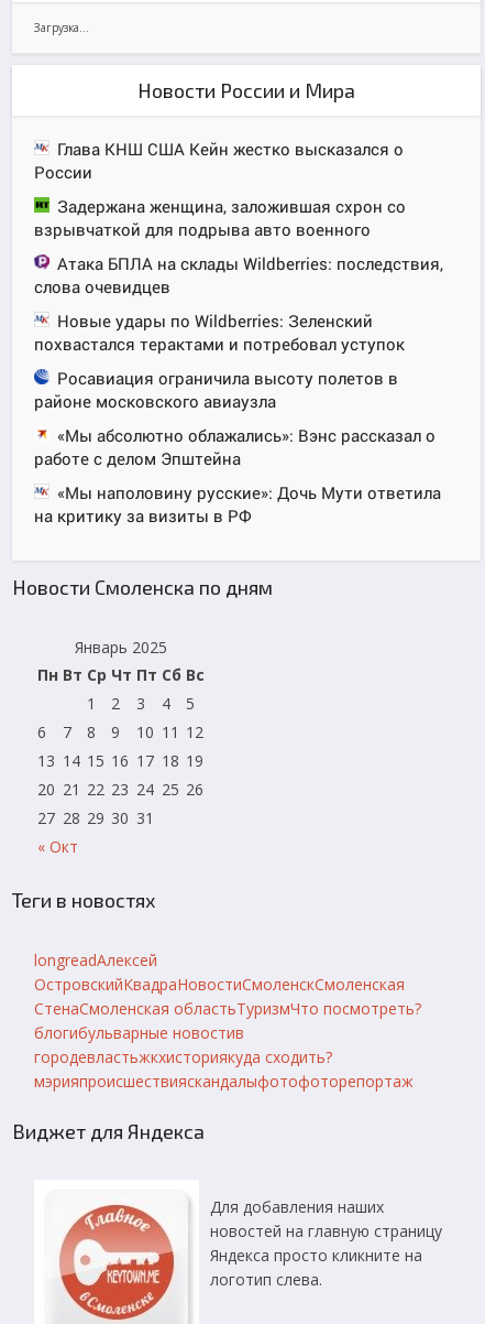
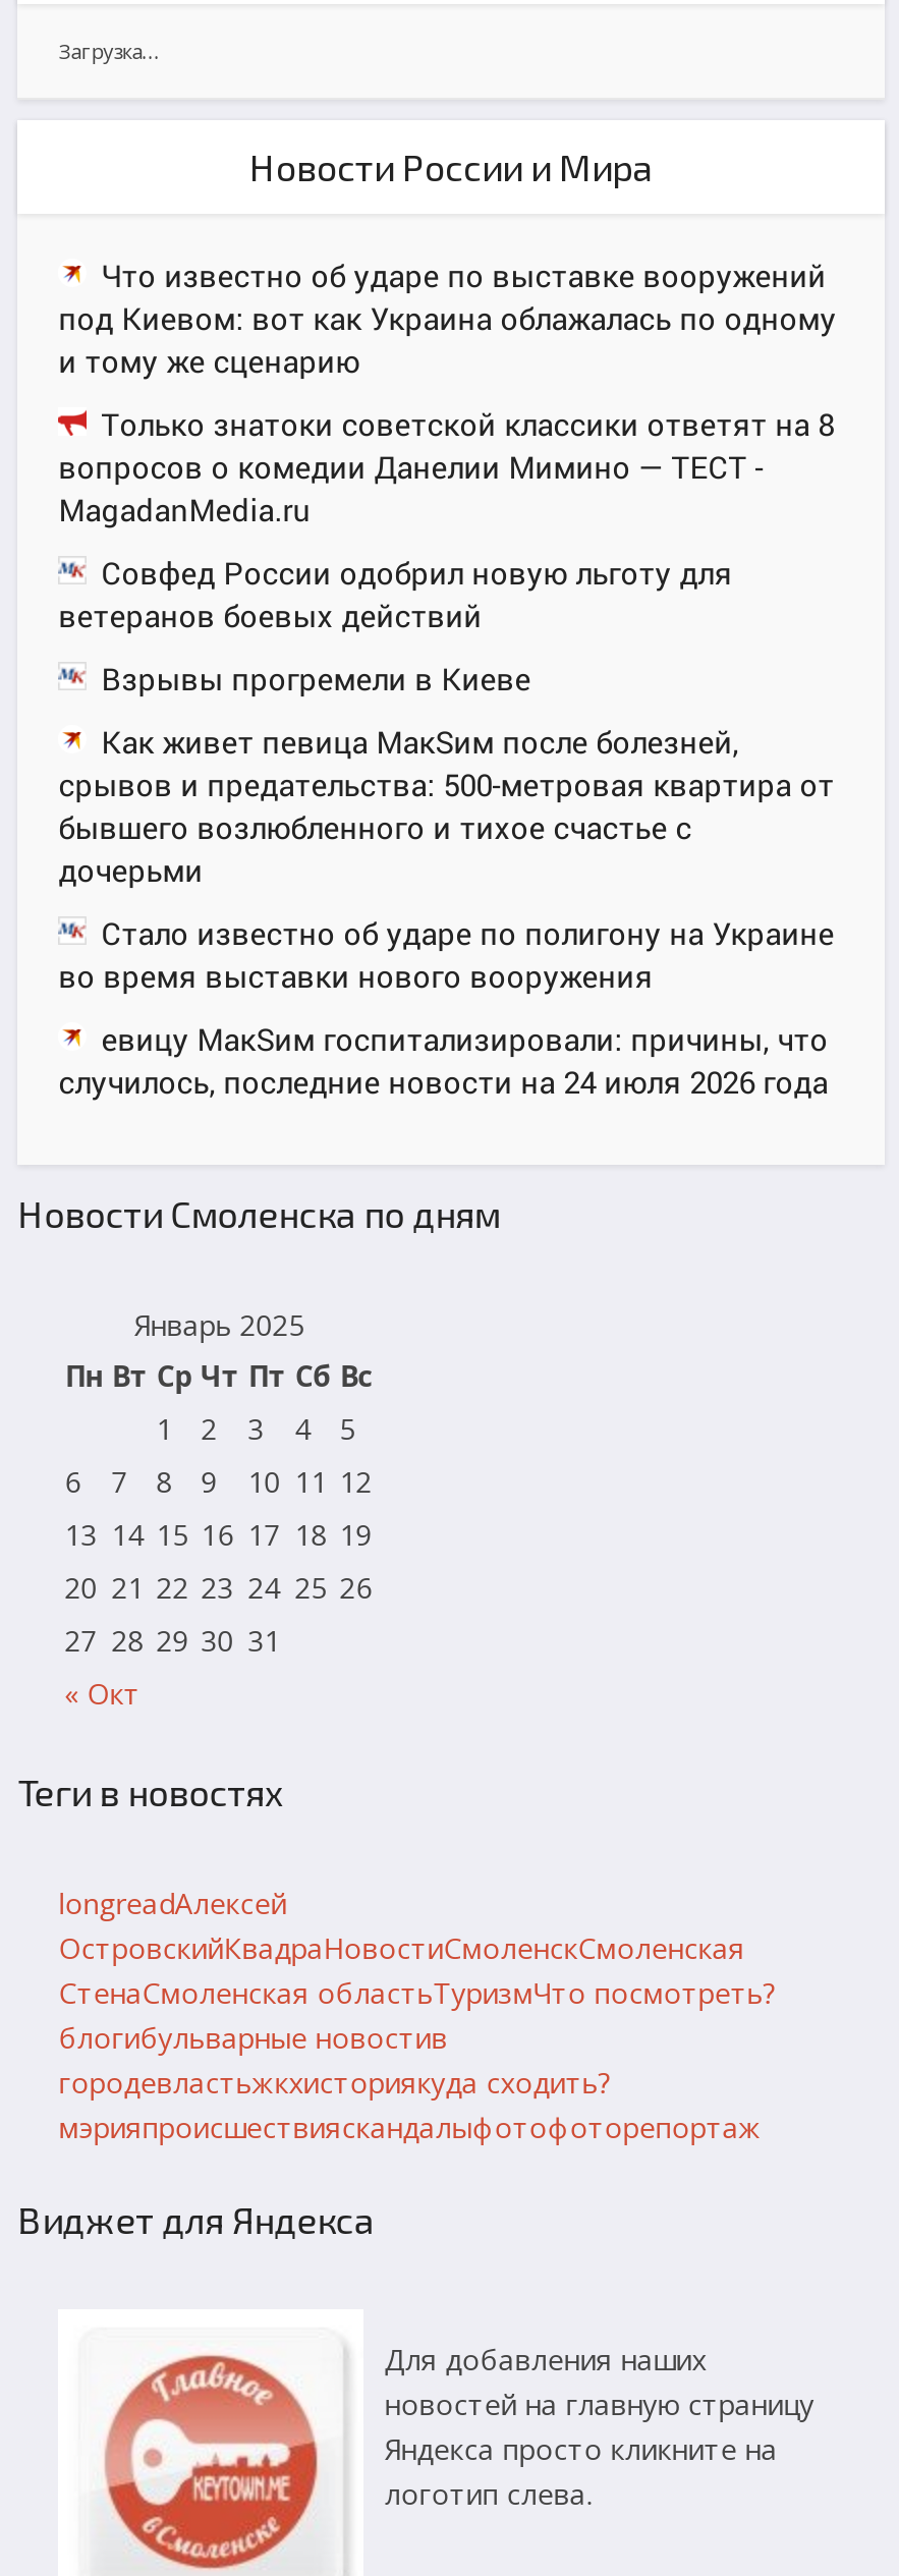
- Глава КНШ США Кейн жестко высказался о
- России
+ Что известно об ударе по выставке вооружений
+ под Киевом: вот как Украина облажалась по одному
+ и тому же сценарию

- Задержана женщина, заложившая схрон со
- взрывчаткой для подрыва авто военного
+ Только знатоки советской классики ответят на 8
+ вопросов о комедии Данелии Мимино — ТЕСТ -
+ MagadanMedia.ru

- Атака БПЛА на склады Wildberries: последствия,
- слова очевидцев
+ Совфед России одобрил новую льготу для
+ ветеранов боевых действий

- Новые удары по Wildberries: Зеленский
- похвастался терактами и потребовал уступок
+ Взрывы прогремели в Киеве

- Росавиация ограничила высоту полетов в
- районе московского авиаузла
+ Как живет певица МакSим после болезней,
+ срывов и предательства: 500-метровая квартира от
+ бывшего возлюбленного и тихое счастье с
+ дочерьми

- «Мы абсолютно облажались»: Вэнс рассказал о
- работе с делом Эпштейна
+ Стало известно об ударе по полигону на Украине
+ во время выставки нового вооружения

- «Мы наполовину русские»: Дочь Мути ответила
- на критику за визиты в РФ
+ евицу МакSим госпитализировали: причины, что
+ случилось, последние новости на 24 июля 2026 года
